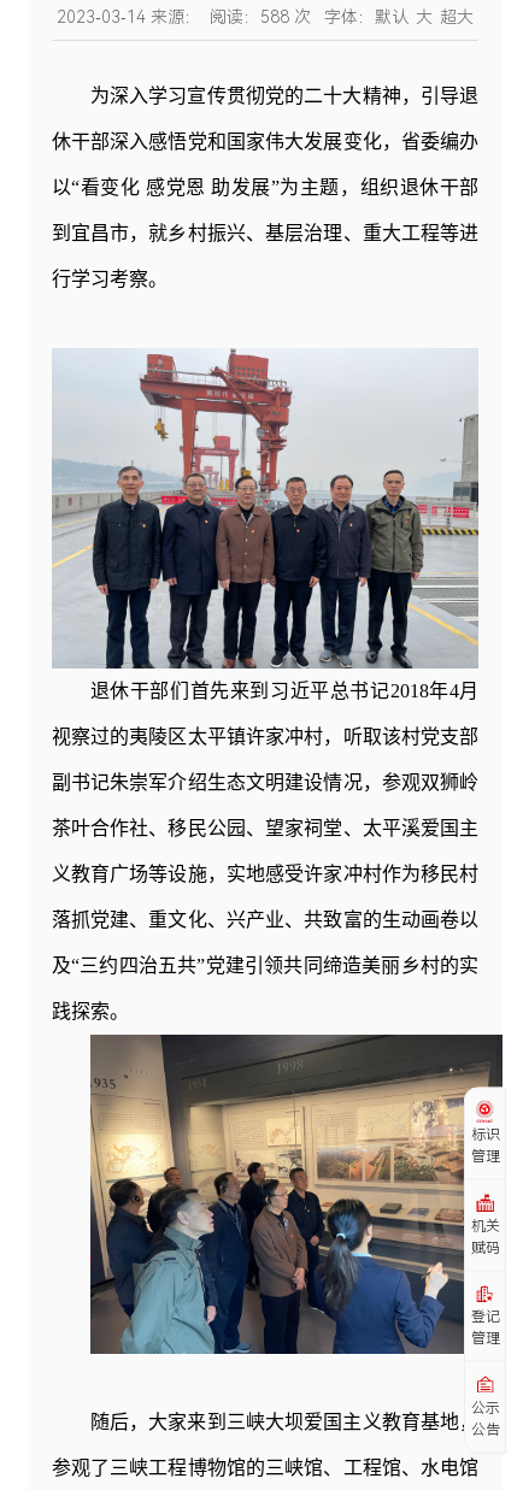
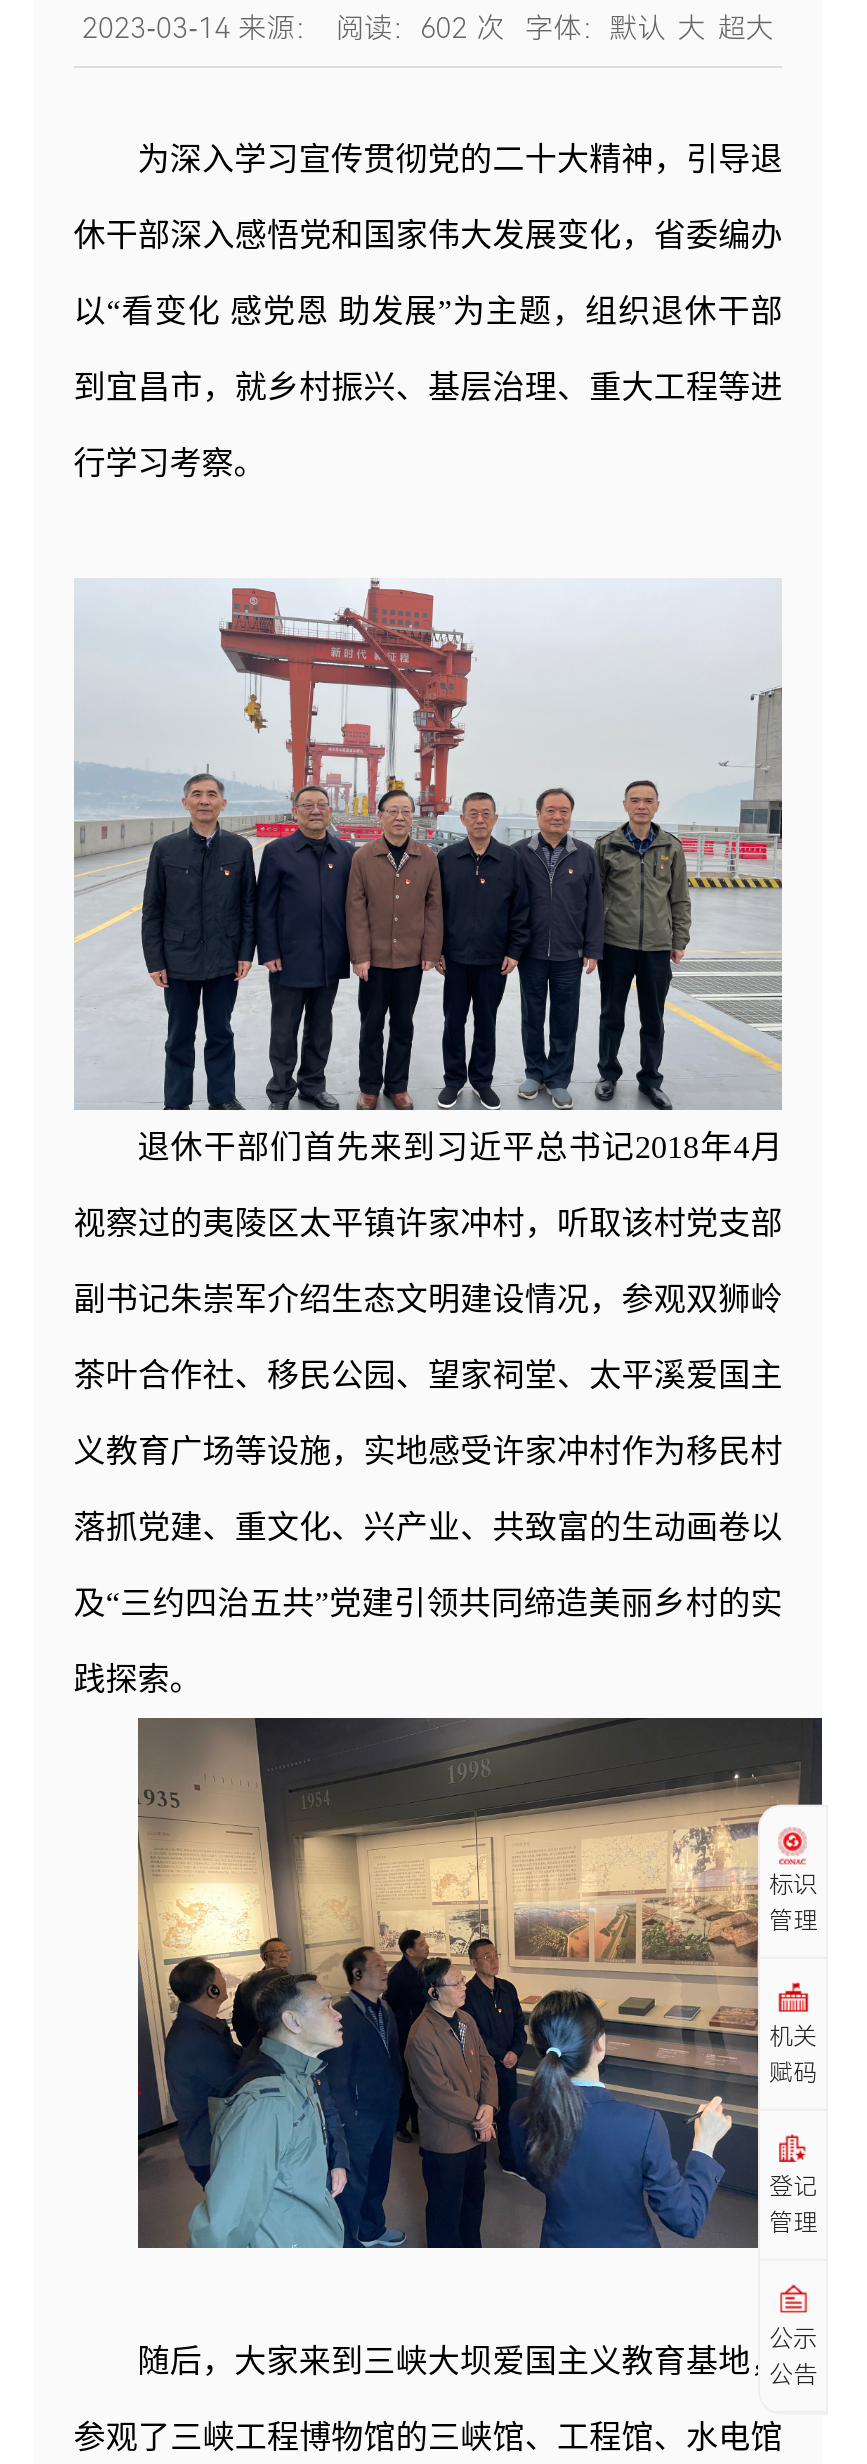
- 2023-03-14 来源： 阅读：588 次 字体：默认 大 超大
+ 2023-03-14 来源： 阅读：602 次 字体：默认 大 超大
